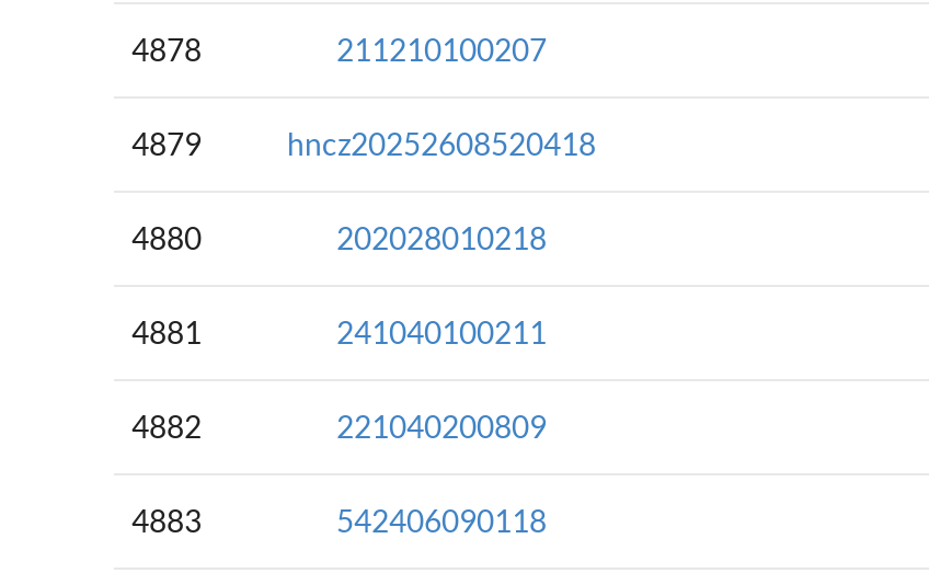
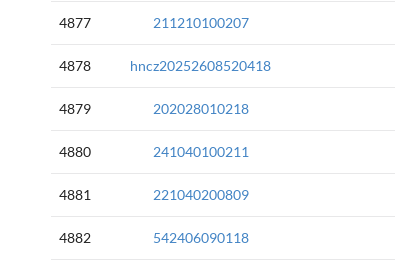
- 4878
+ 4877

- 4879
+ 4878

- 4880
+ 4879

- 4881
+ 4880

- 4882
+ 4881

- 4883
+ 4882
